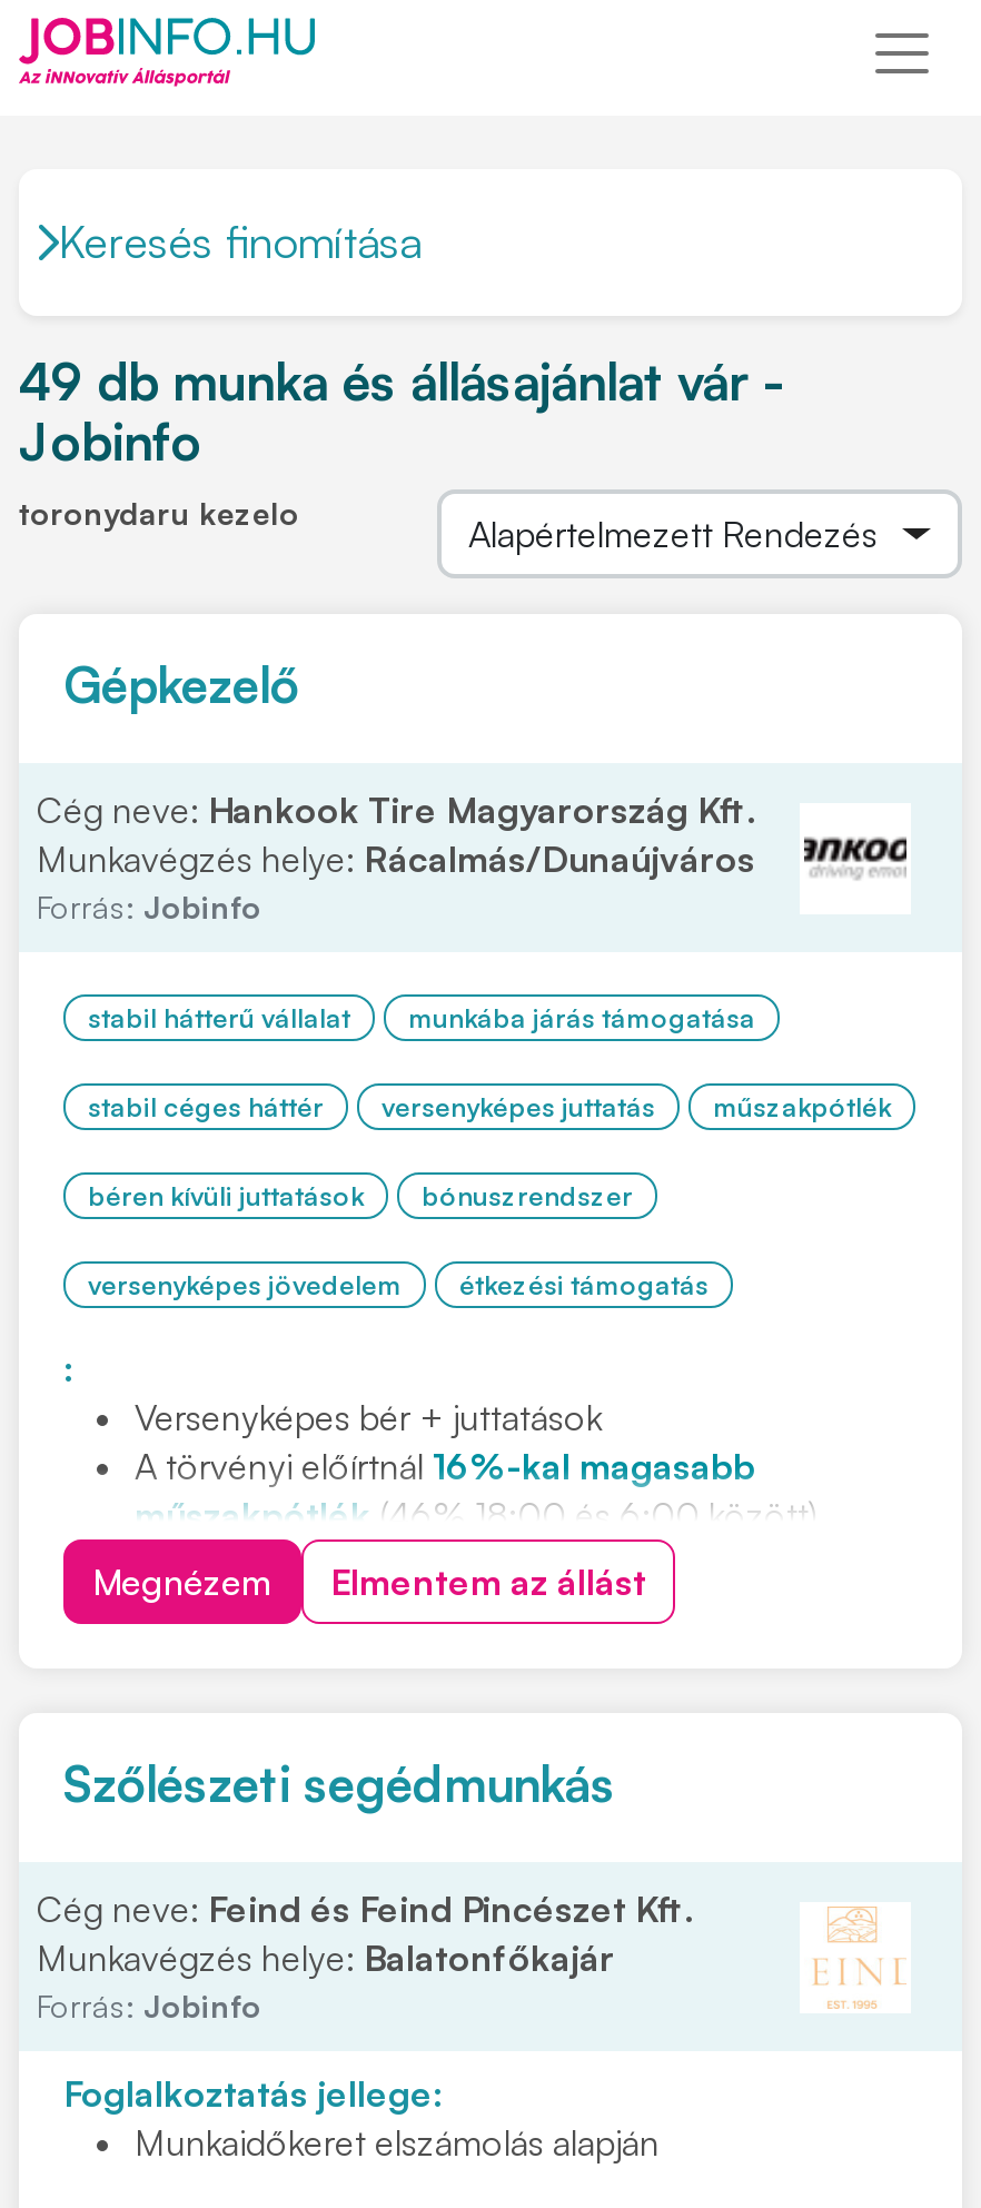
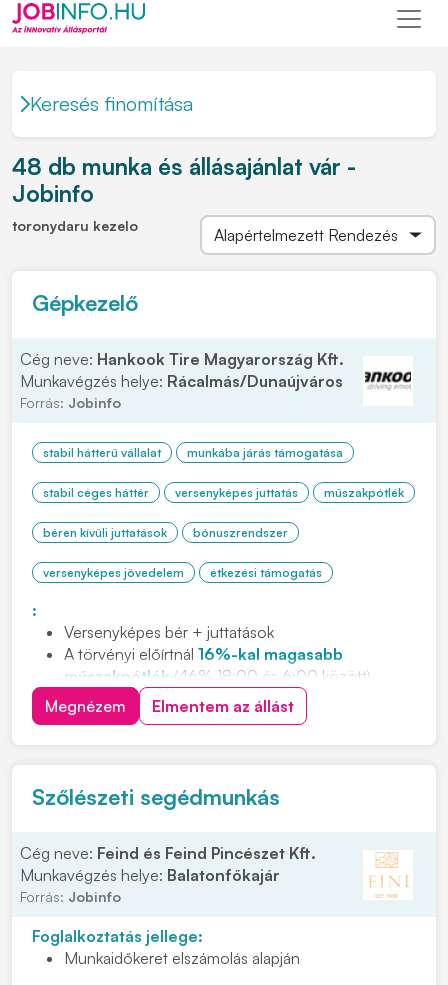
- 49 db munka és állásajánlat vár -
+ 48 db munka és állásajánlat vár -
